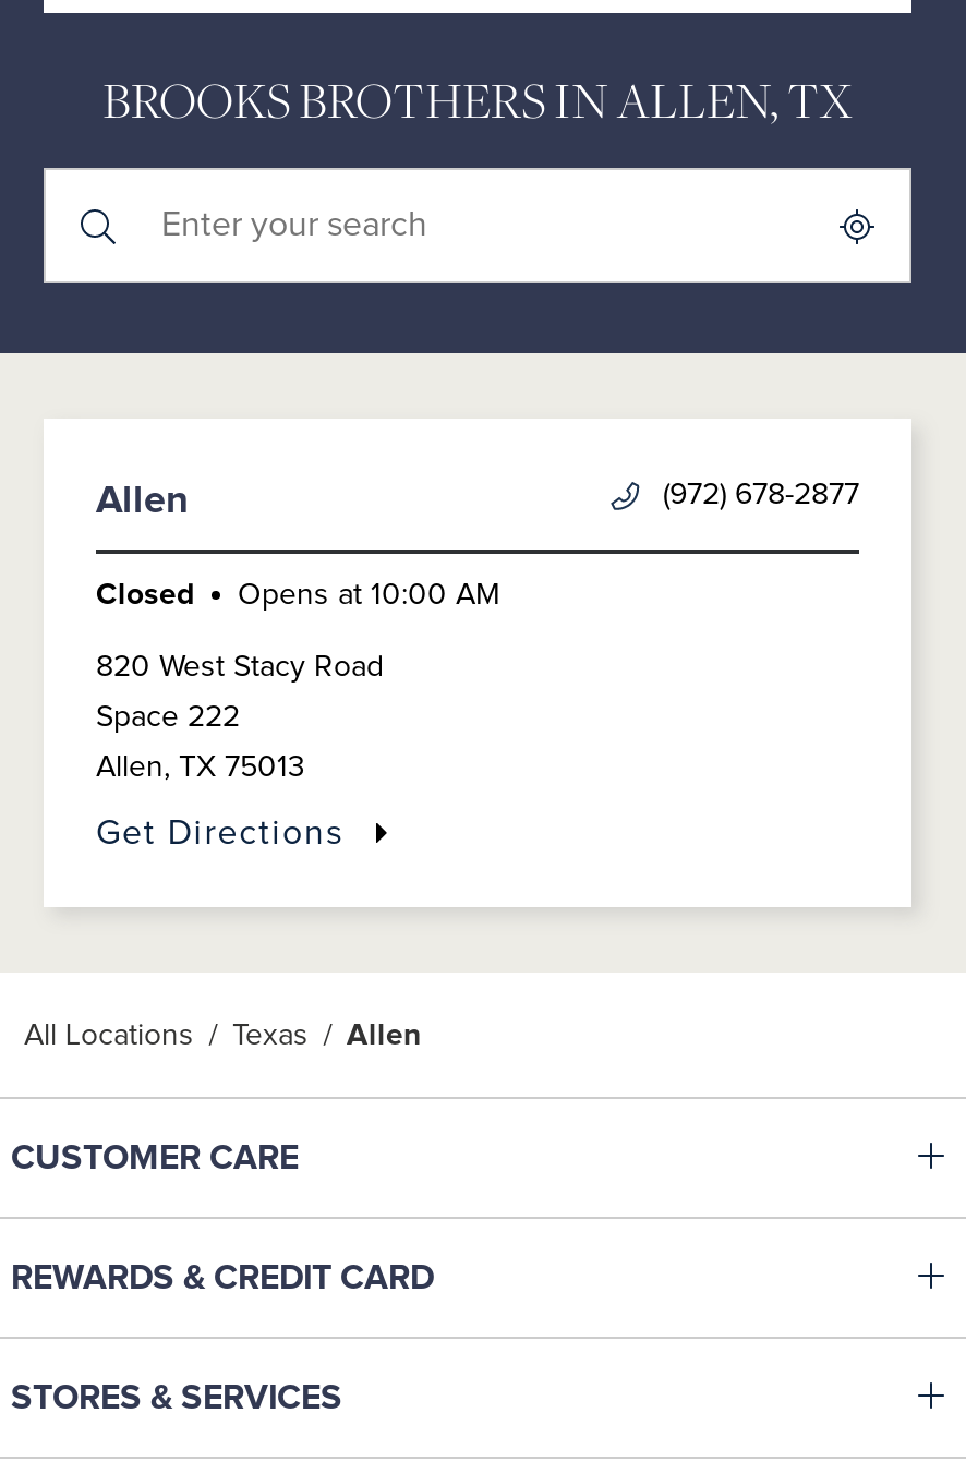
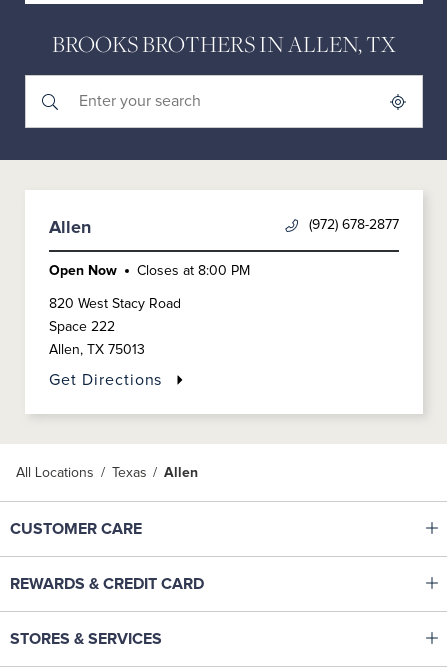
- Closed
- Opens at 10:00 AM
+ Open Now
+ Closes at 8:00 PM
